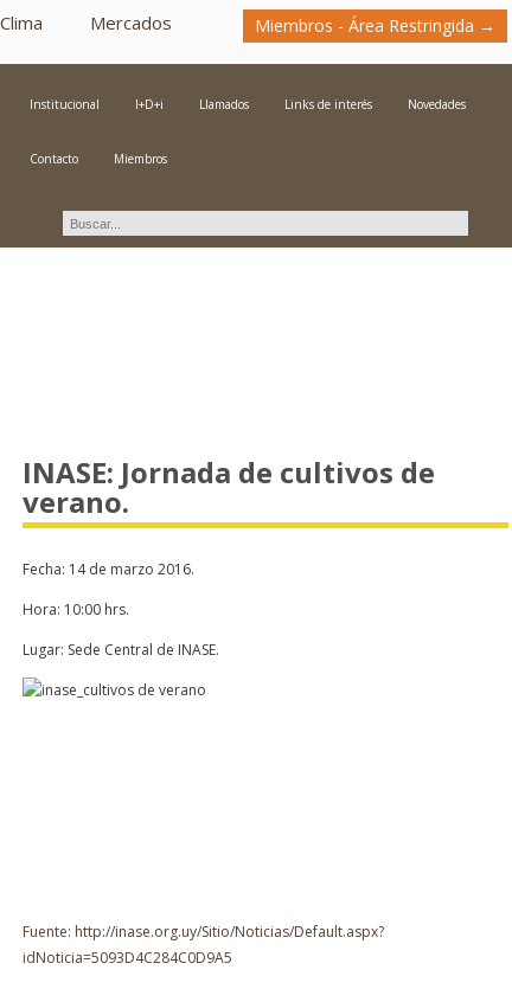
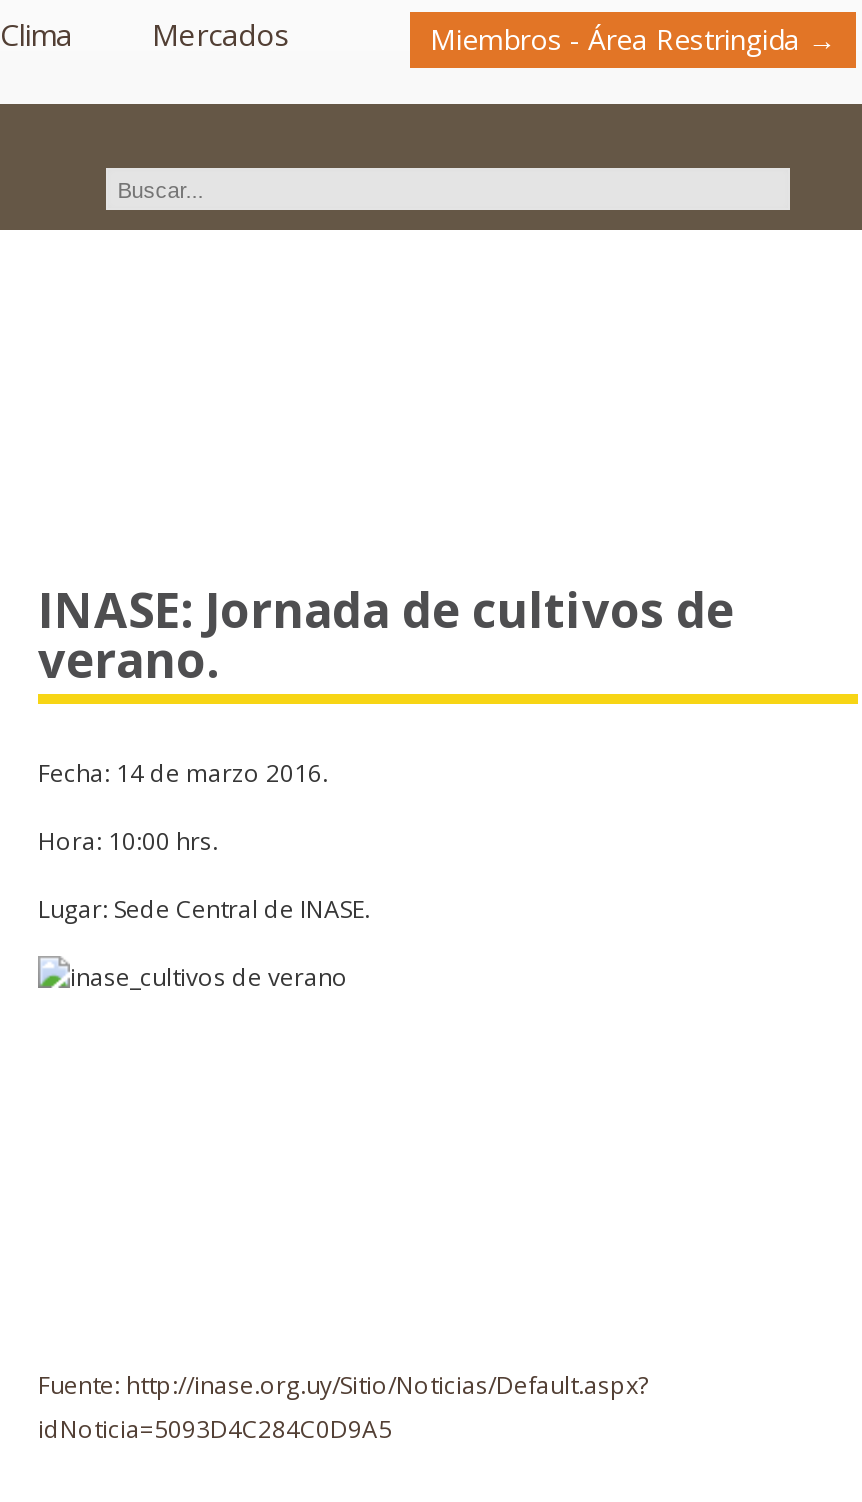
- Institucional
- I+D+i
- Llamados
- Links de interés
- Novedades
- Contacto
- Miembros
